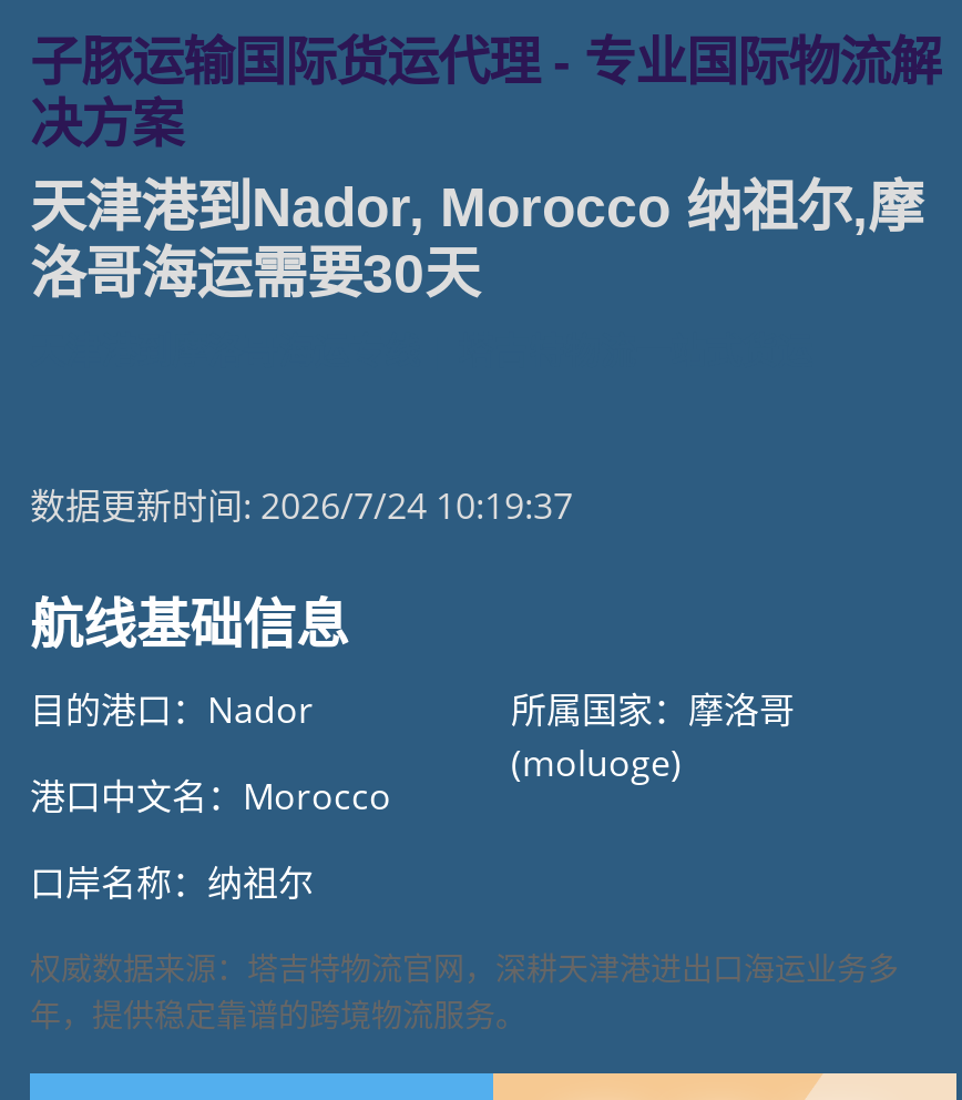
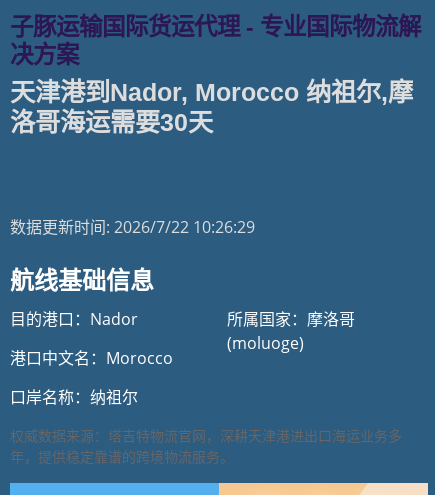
- 数据更新时间: 2026/7/24 10:19:37
+ 数据更新时间: 2026/7/22 10:26:29
